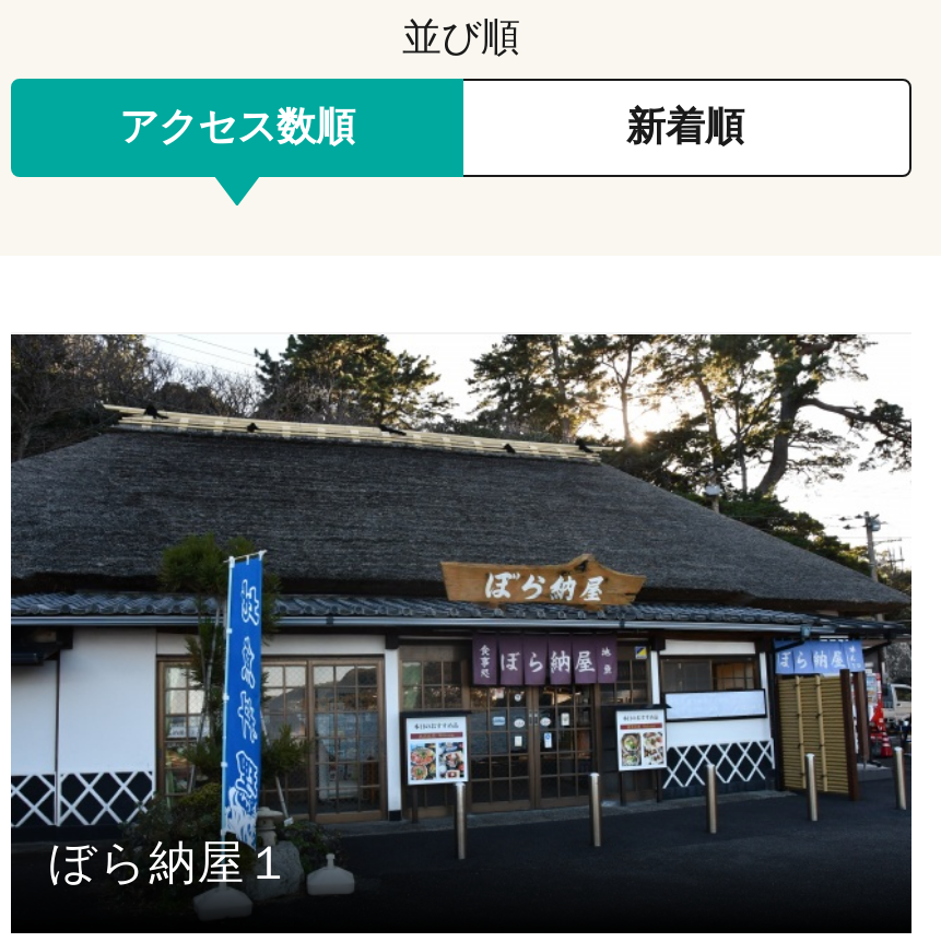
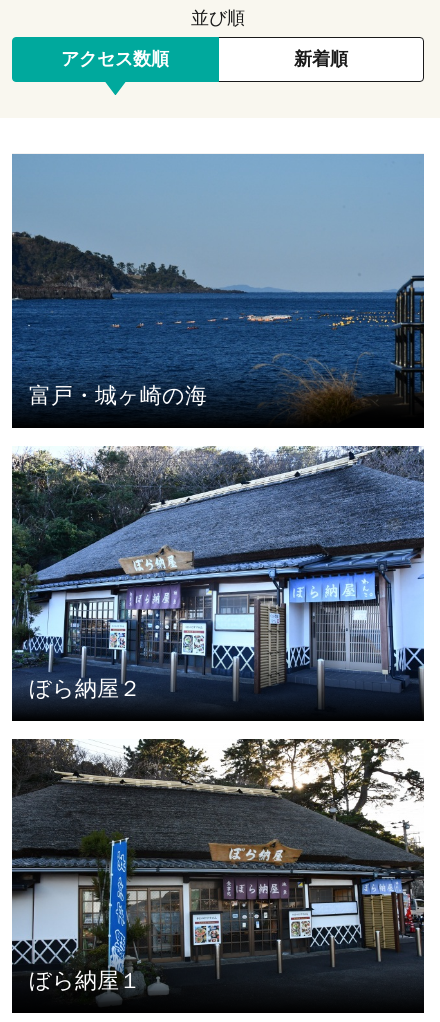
+ [image]
+ ぼら納屋２

+ [image]
+ 富戸・城ヶ崎の海
